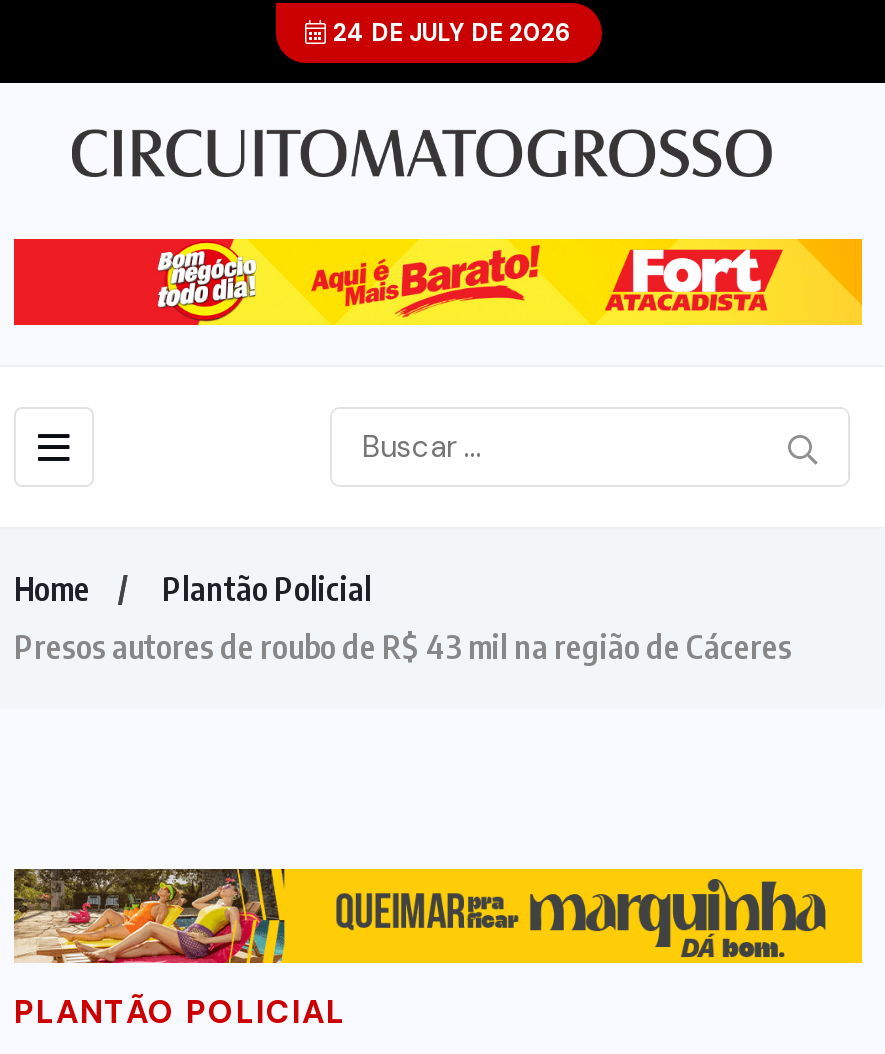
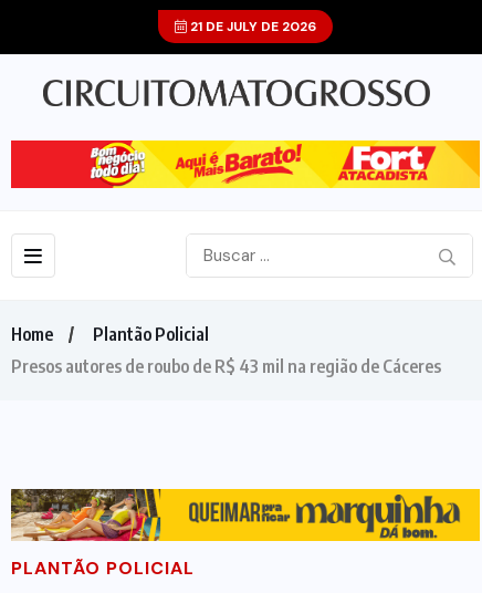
- 24 DE JULY DE 2026
+ 21 DE JULY DE 2026
